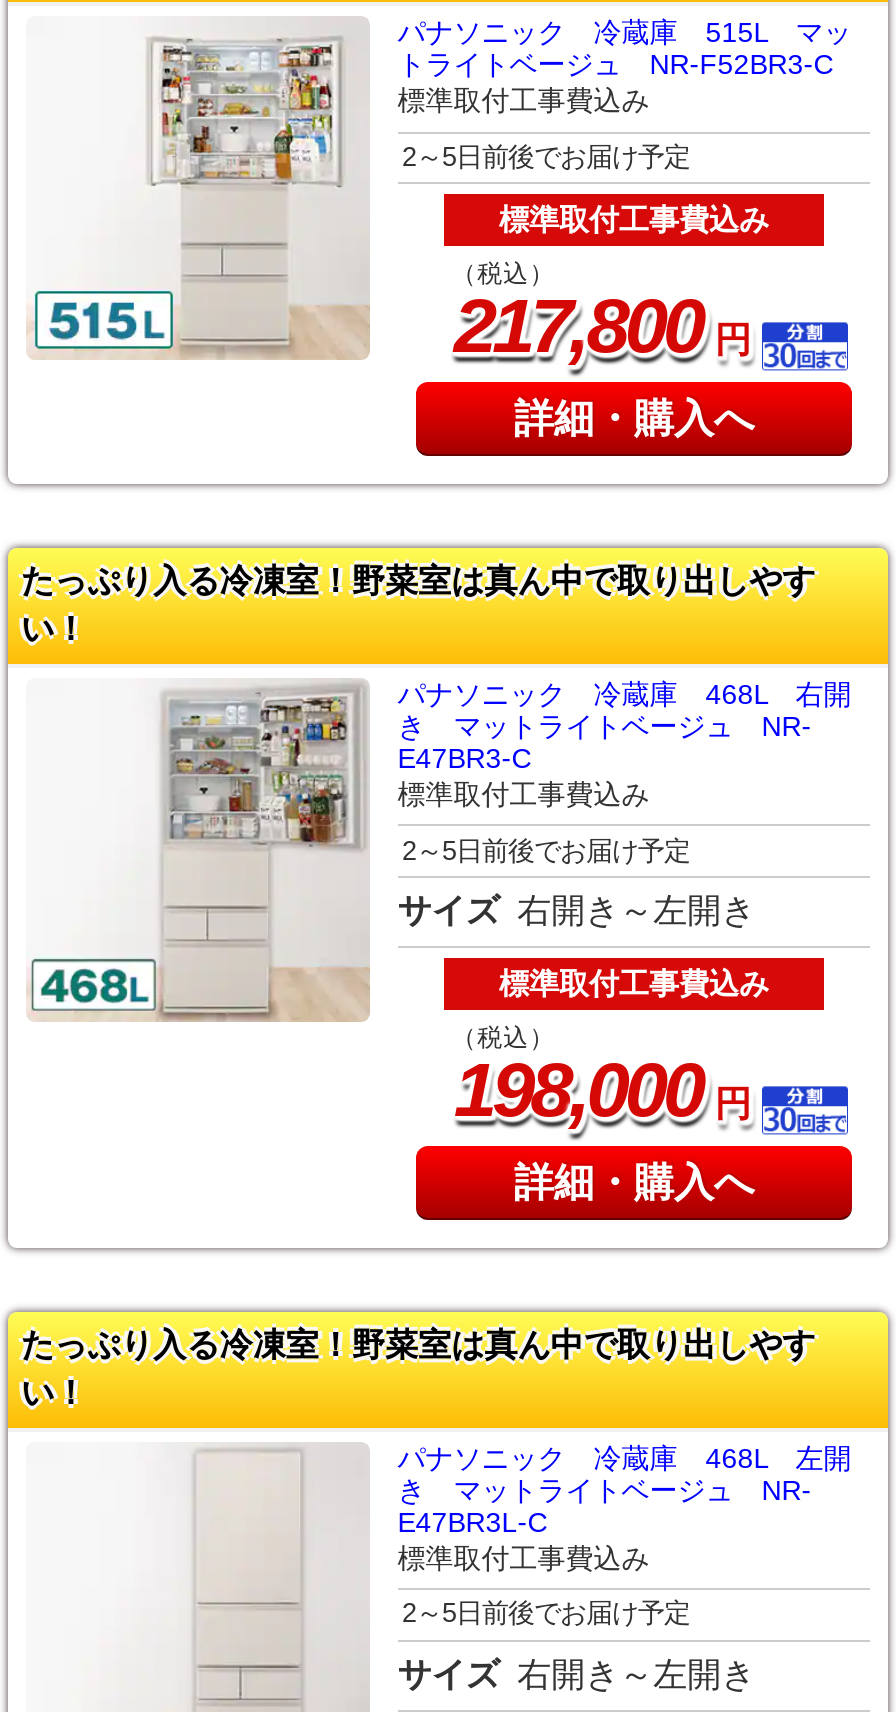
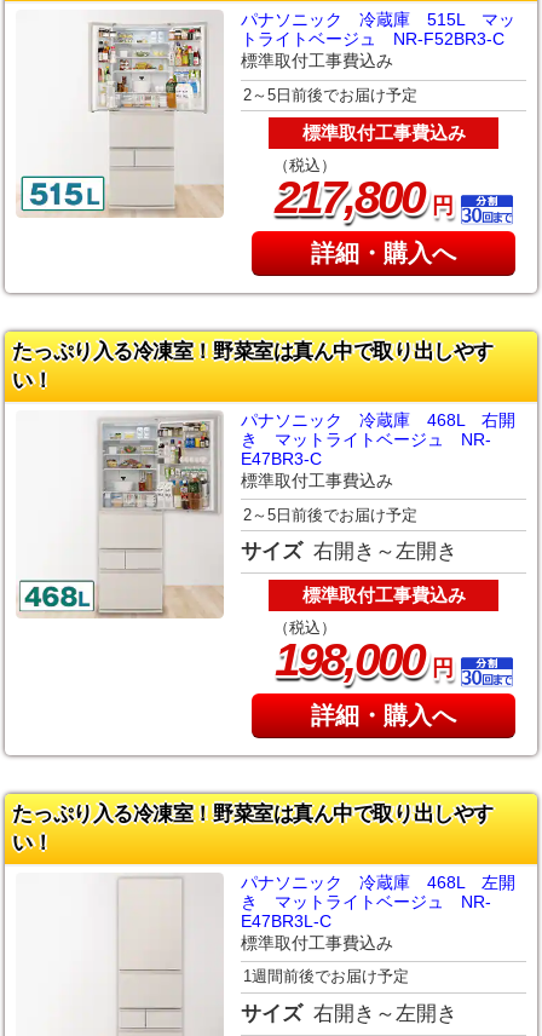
- 2～5日前後でお届け予定
+ 1週間前後でお届け予定
